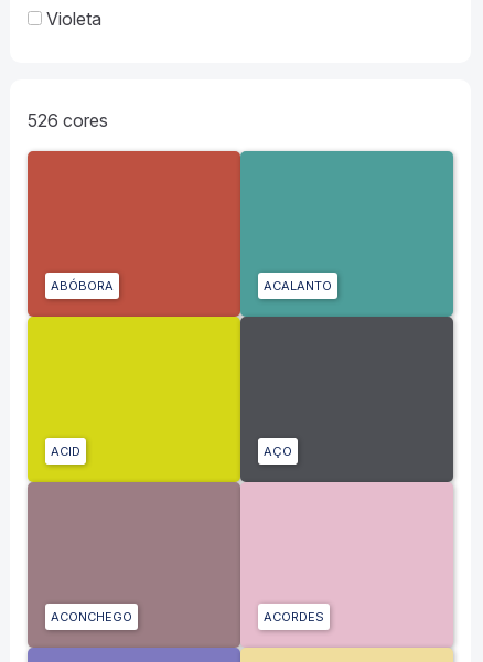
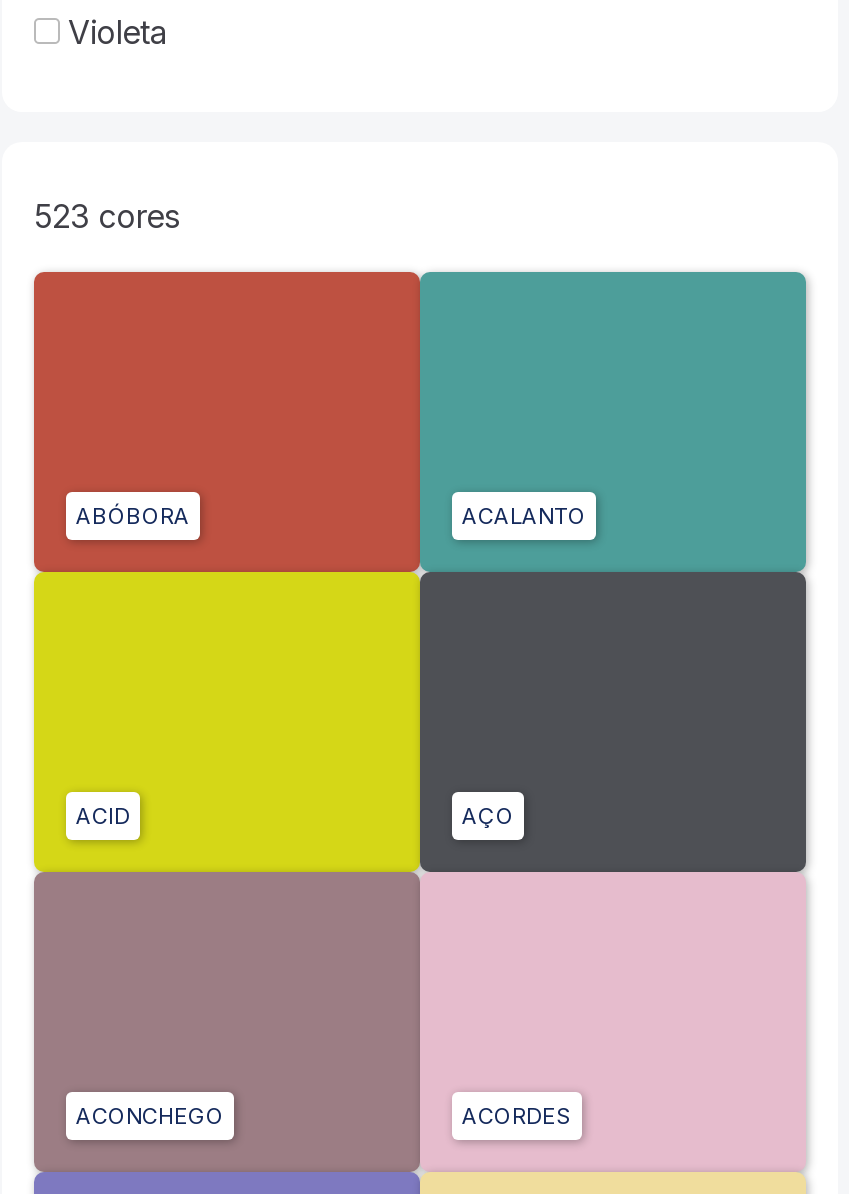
- 526 cores
+ 523 cores
